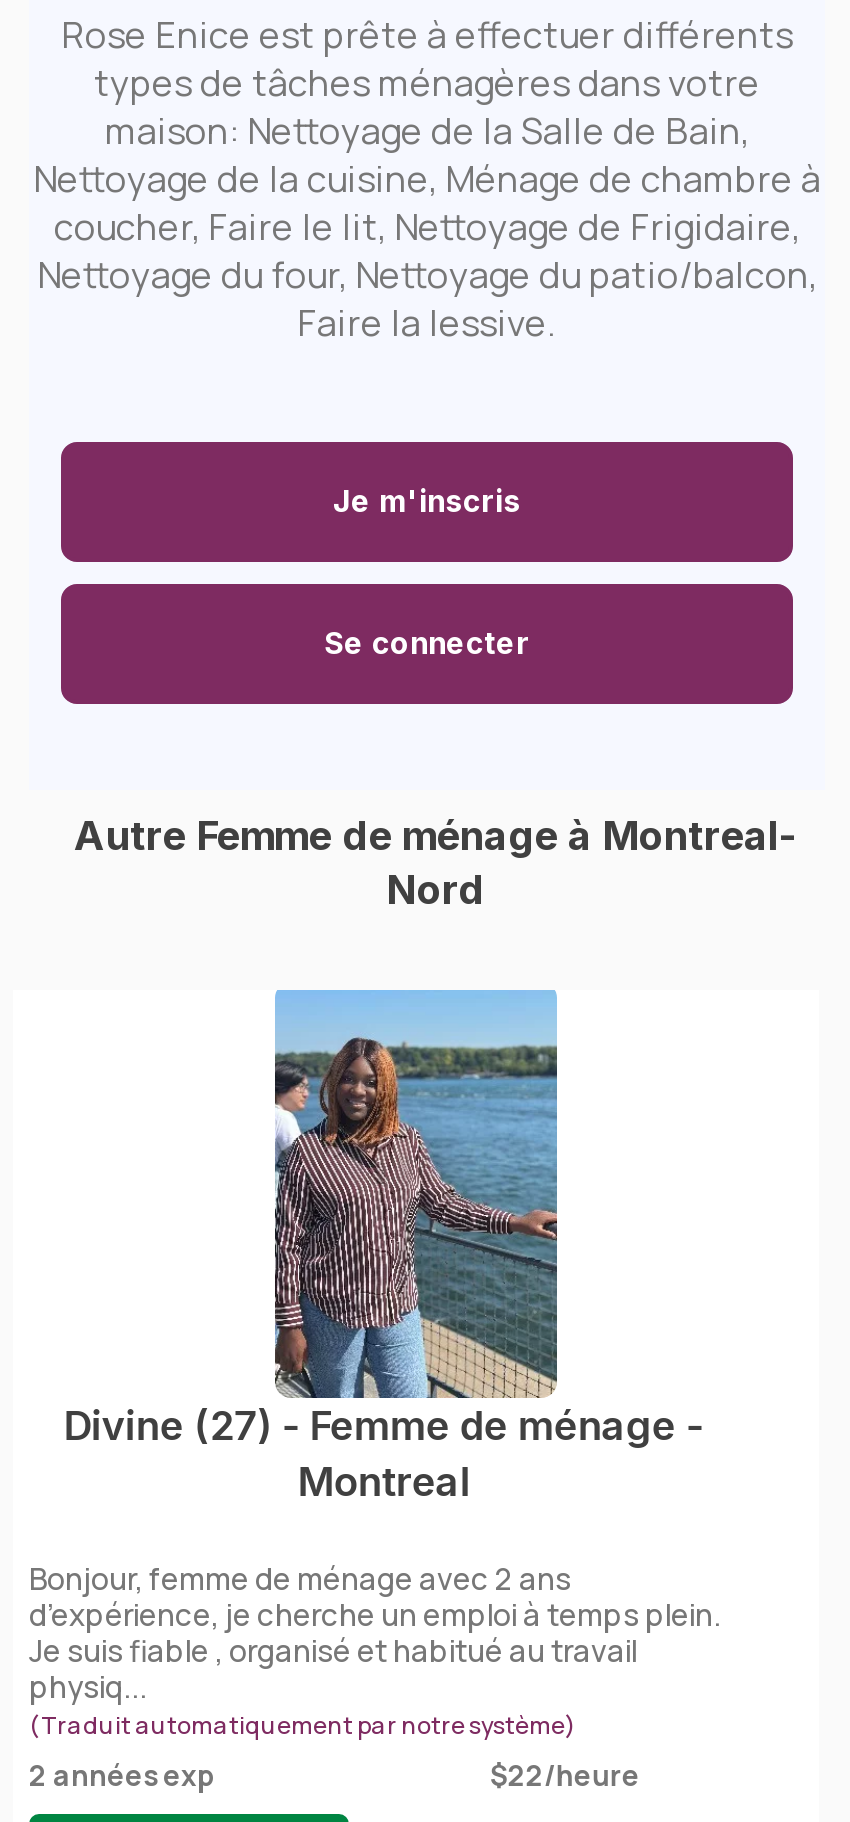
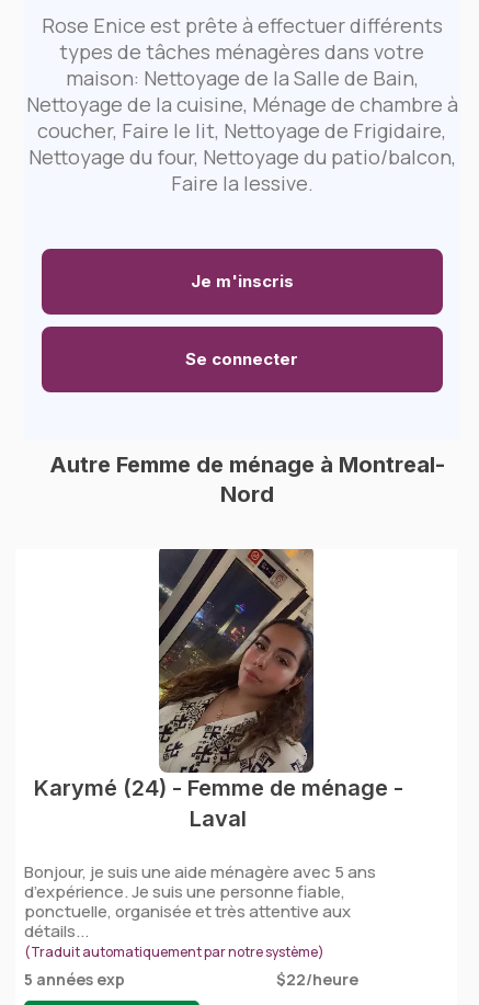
- [image]
- Divine (27) - Femme de ménage -
- Montreal
+ [image]
+ Karymé (24) - Femme de ménage -
+ Laval

- Bonjour, femme de ménage avec 2 ans
- d’expérience, je cherche un emploi à temps plein.
- Je suis fiable , organisé et habitué au travail
- physiq...
+ Bonjour, je suis une aide ménagère avec 5 ans
+ d’expérience. Je suis une personne fiable,
+ ponctuelle, organisée et très attentive aux
+ détails...

- 2 années exp
+ 5 années exp
